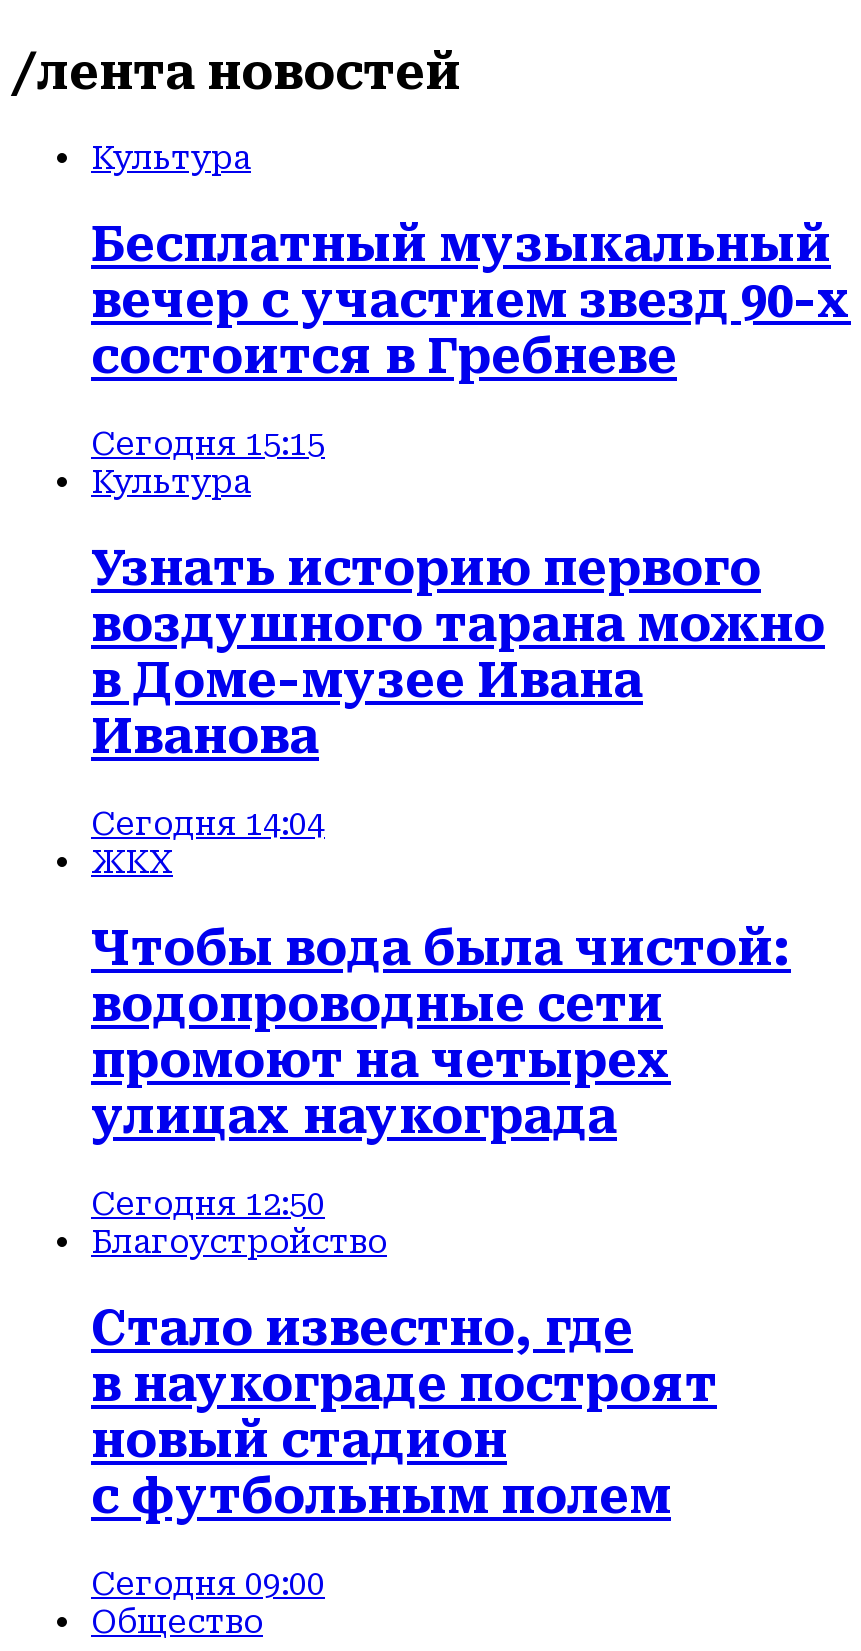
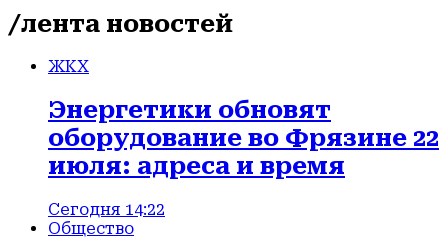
- Культура
- Бесплатный музыкальный
- вечер с участием звезд 90-х
- состоится в Гребневе
- Сегодня 15:15
- Культура
- Узнать историю первого
- воздушного тарана можно
- в Доме-музее Ивана
- Иванова
- Сегодня 14:04

- Чтобы вода была чистой:
- водопроводные сети
- промоют на четырех
- улицах наукограда
- Сегодня 12:50
- Благоустройство
- Стало известно, где
- в наукограде построят
- новый стадион
- с футбольным полем
- Сегодня 09:00
+ Энергетики обновят
+ оборудование во Фрязине 22
+ июля: адреса и время
+ Сегодня 14:22
